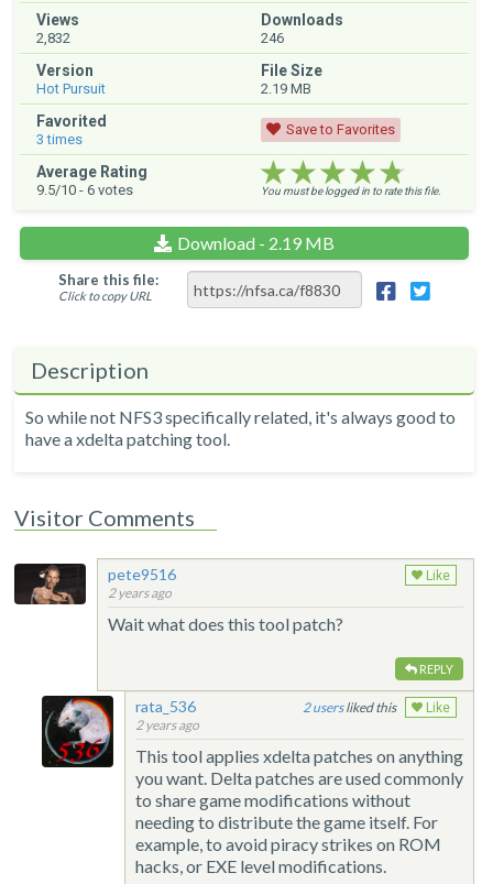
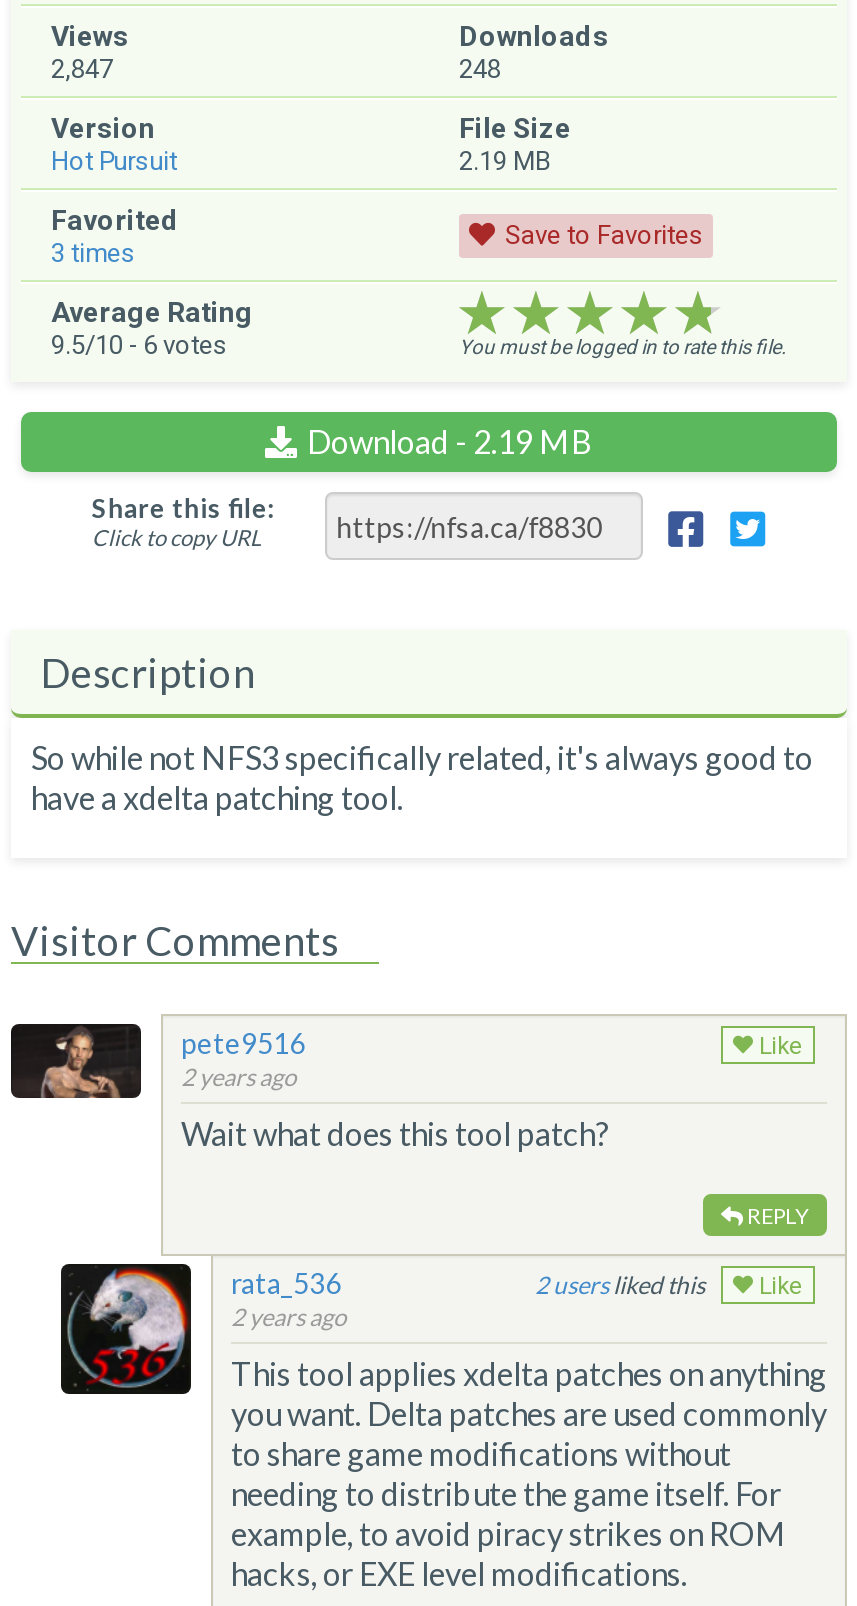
- 2,832
+ 2,847

- 246
+ 248
